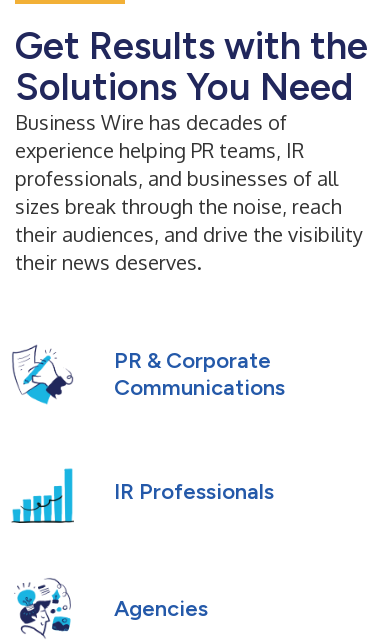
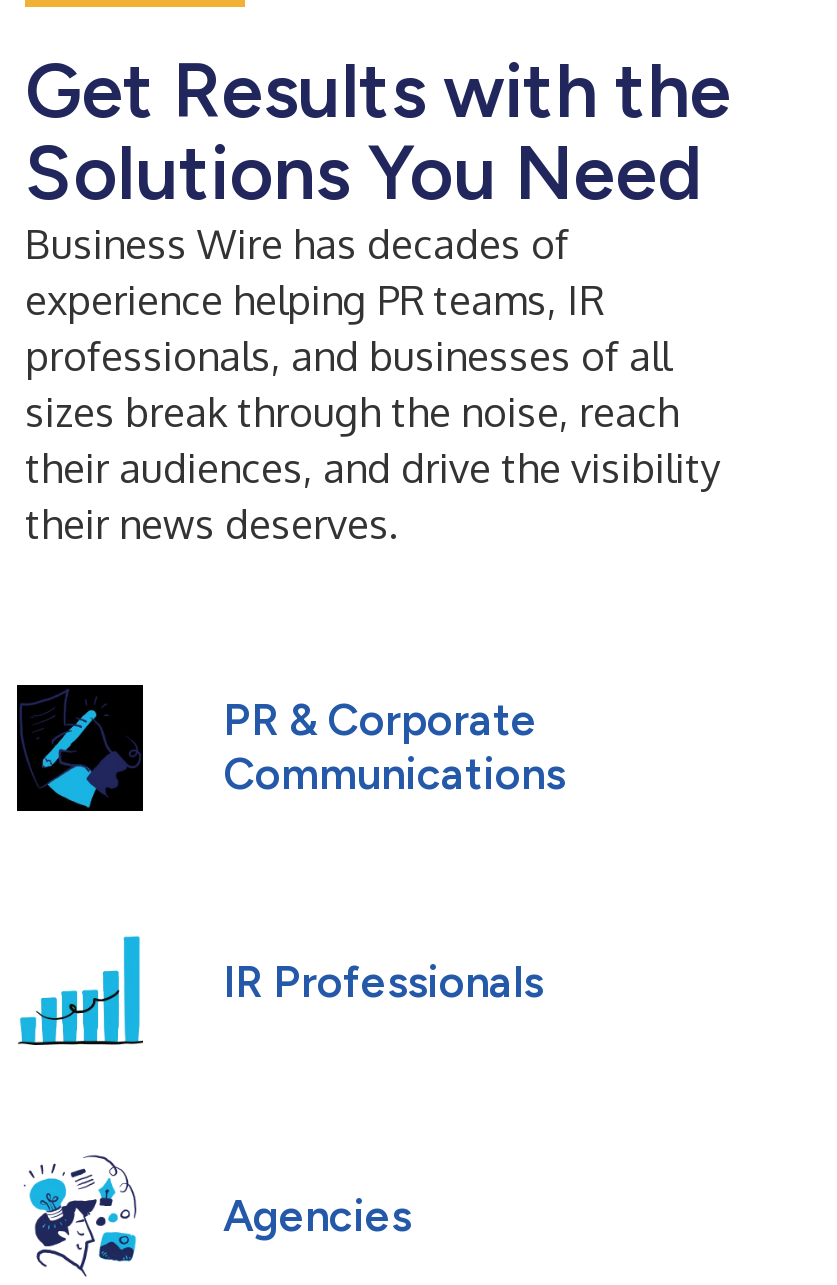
- [image]
+ [image]
